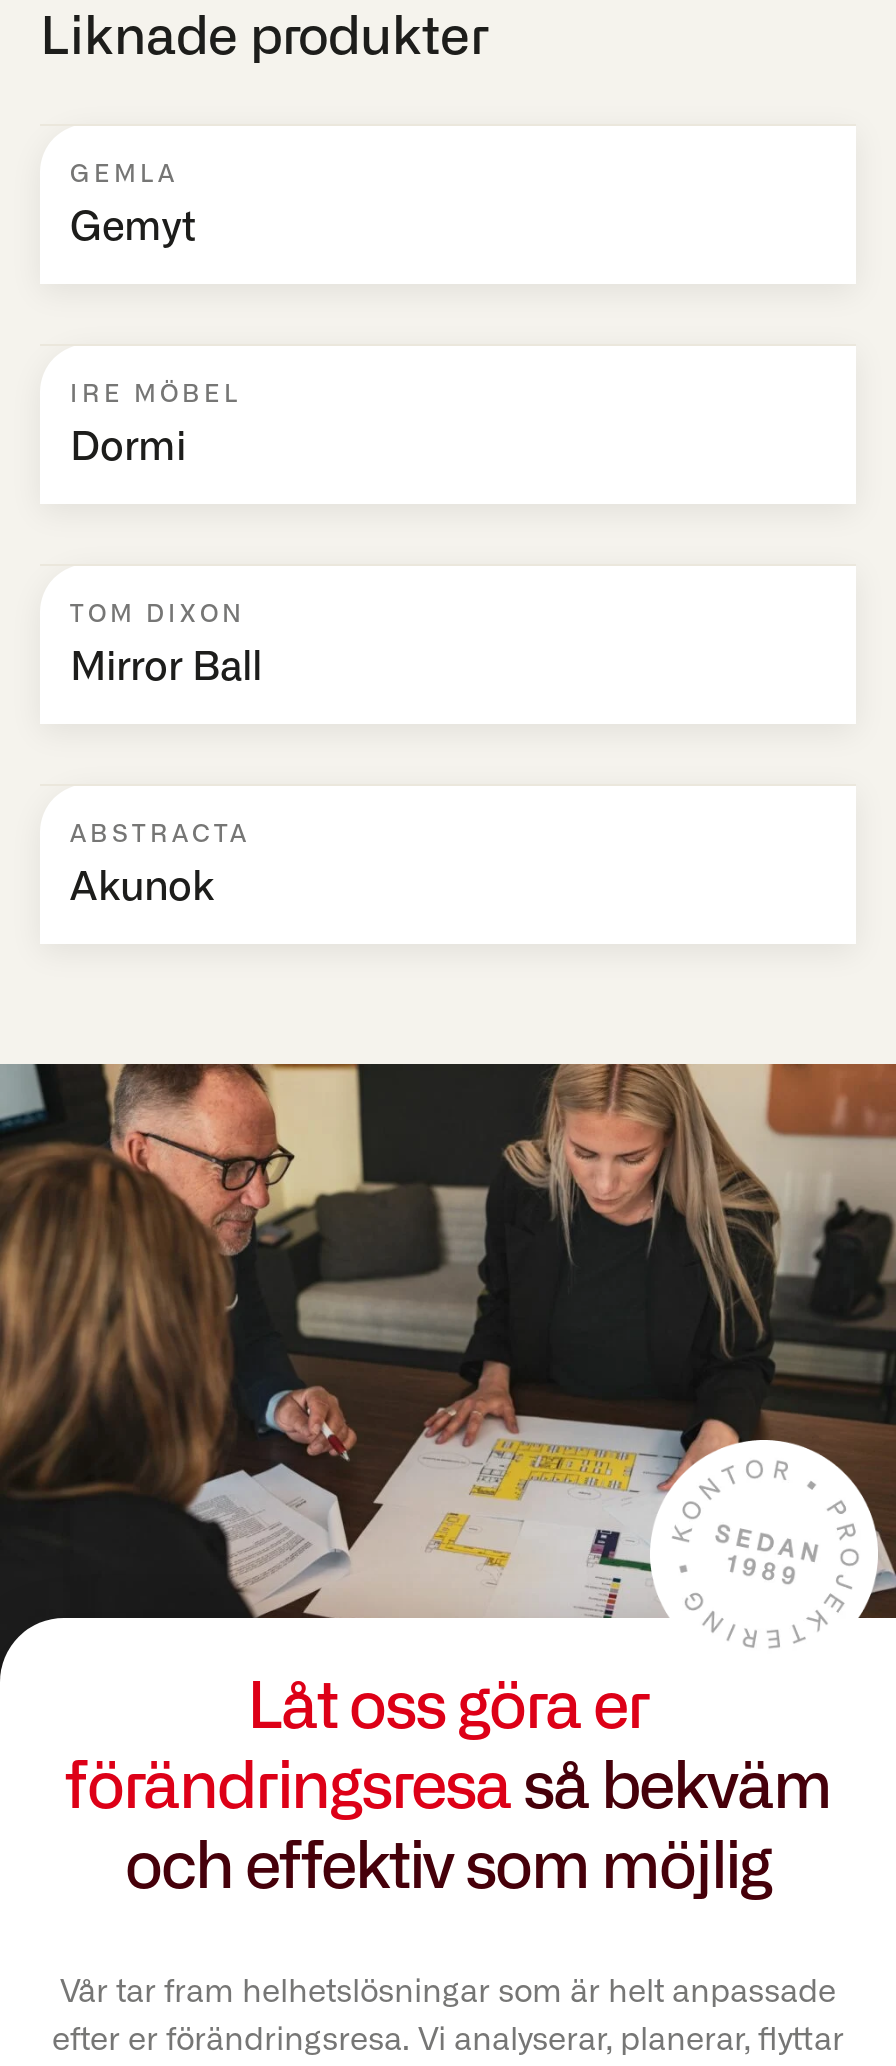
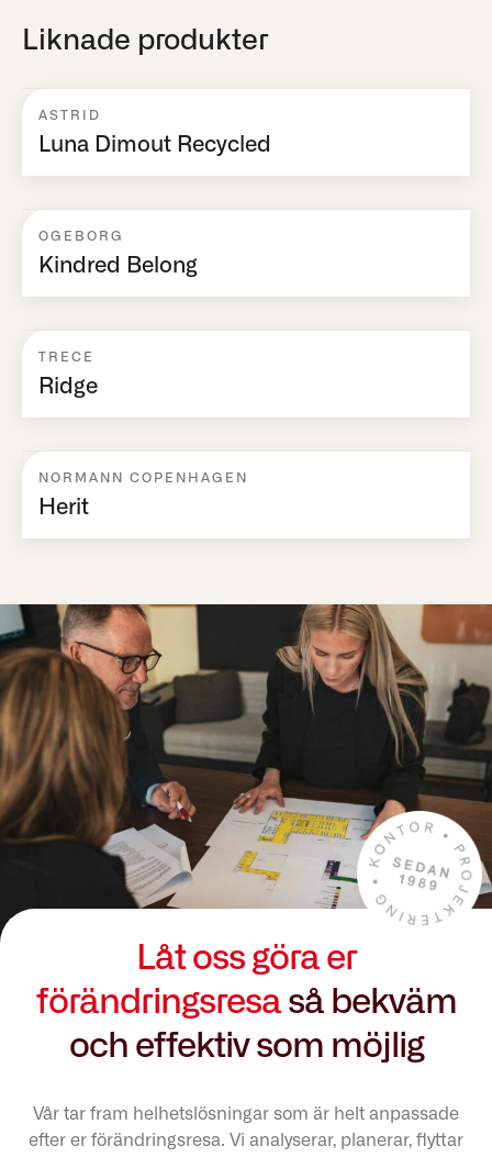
- GEMLA
+ ASTRID

- Gemyt
+ Luna Dimout Recycled

- IRE MÖBEL
+ OGEBORG

- Dormi
+ Kindred Belong

- TOM DIXON
+ TRECE

- Mirror Ball
+ Ridge

- ABSTRACTA
+ NORMANN COPENHAGEN

- Akunok
+ Herit
